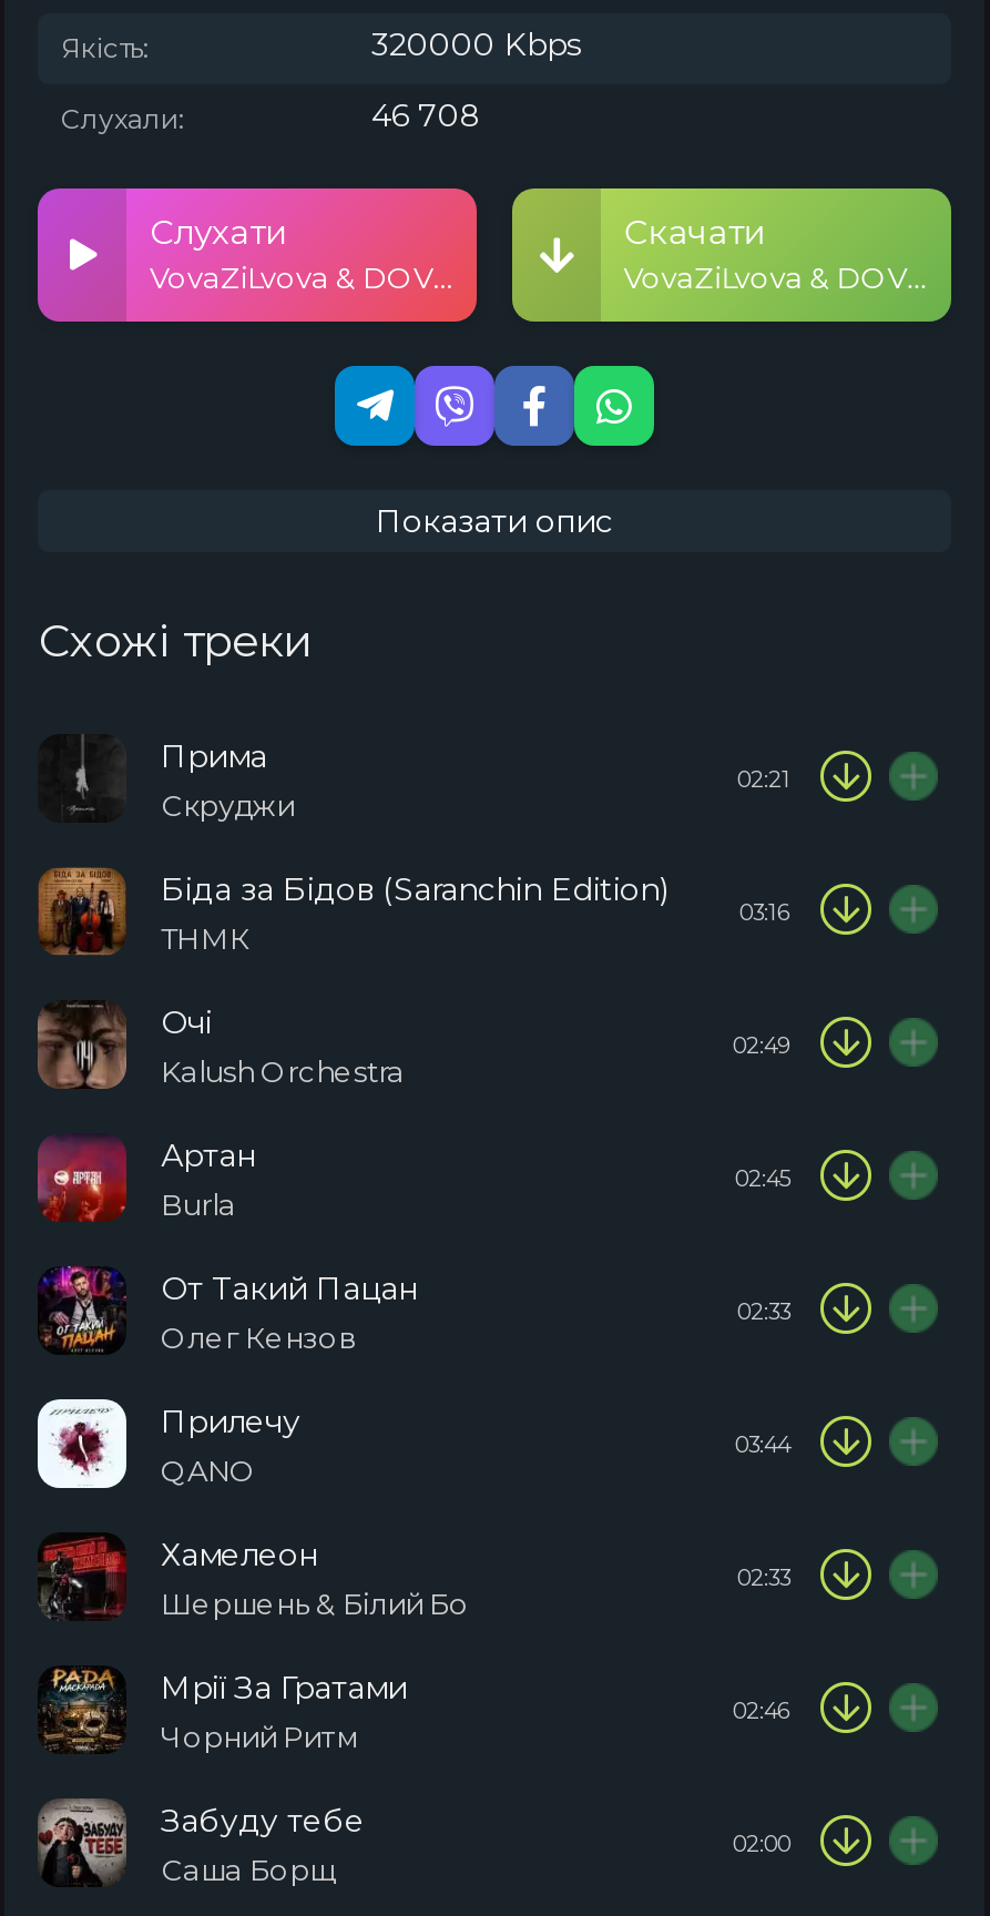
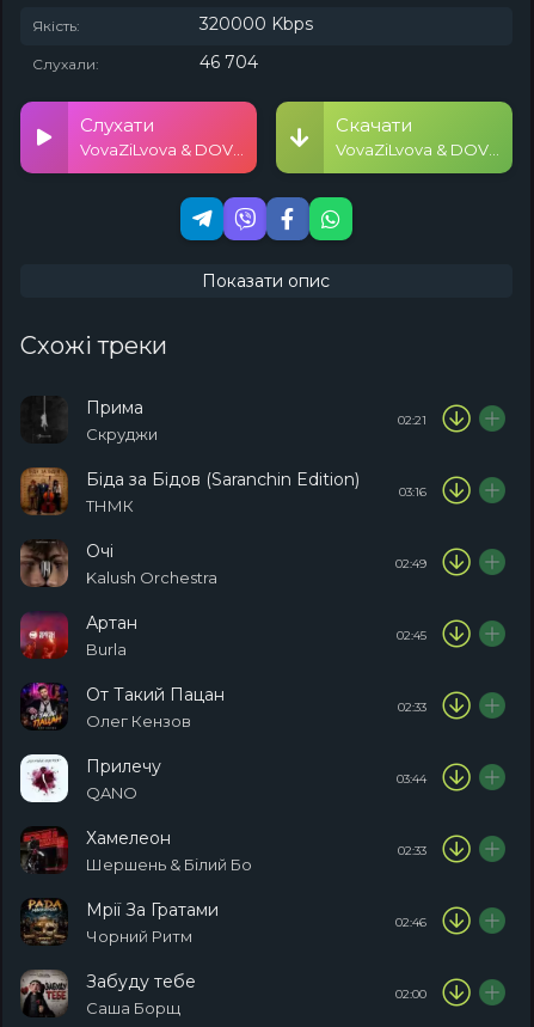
- 46 708
+ 46 704
